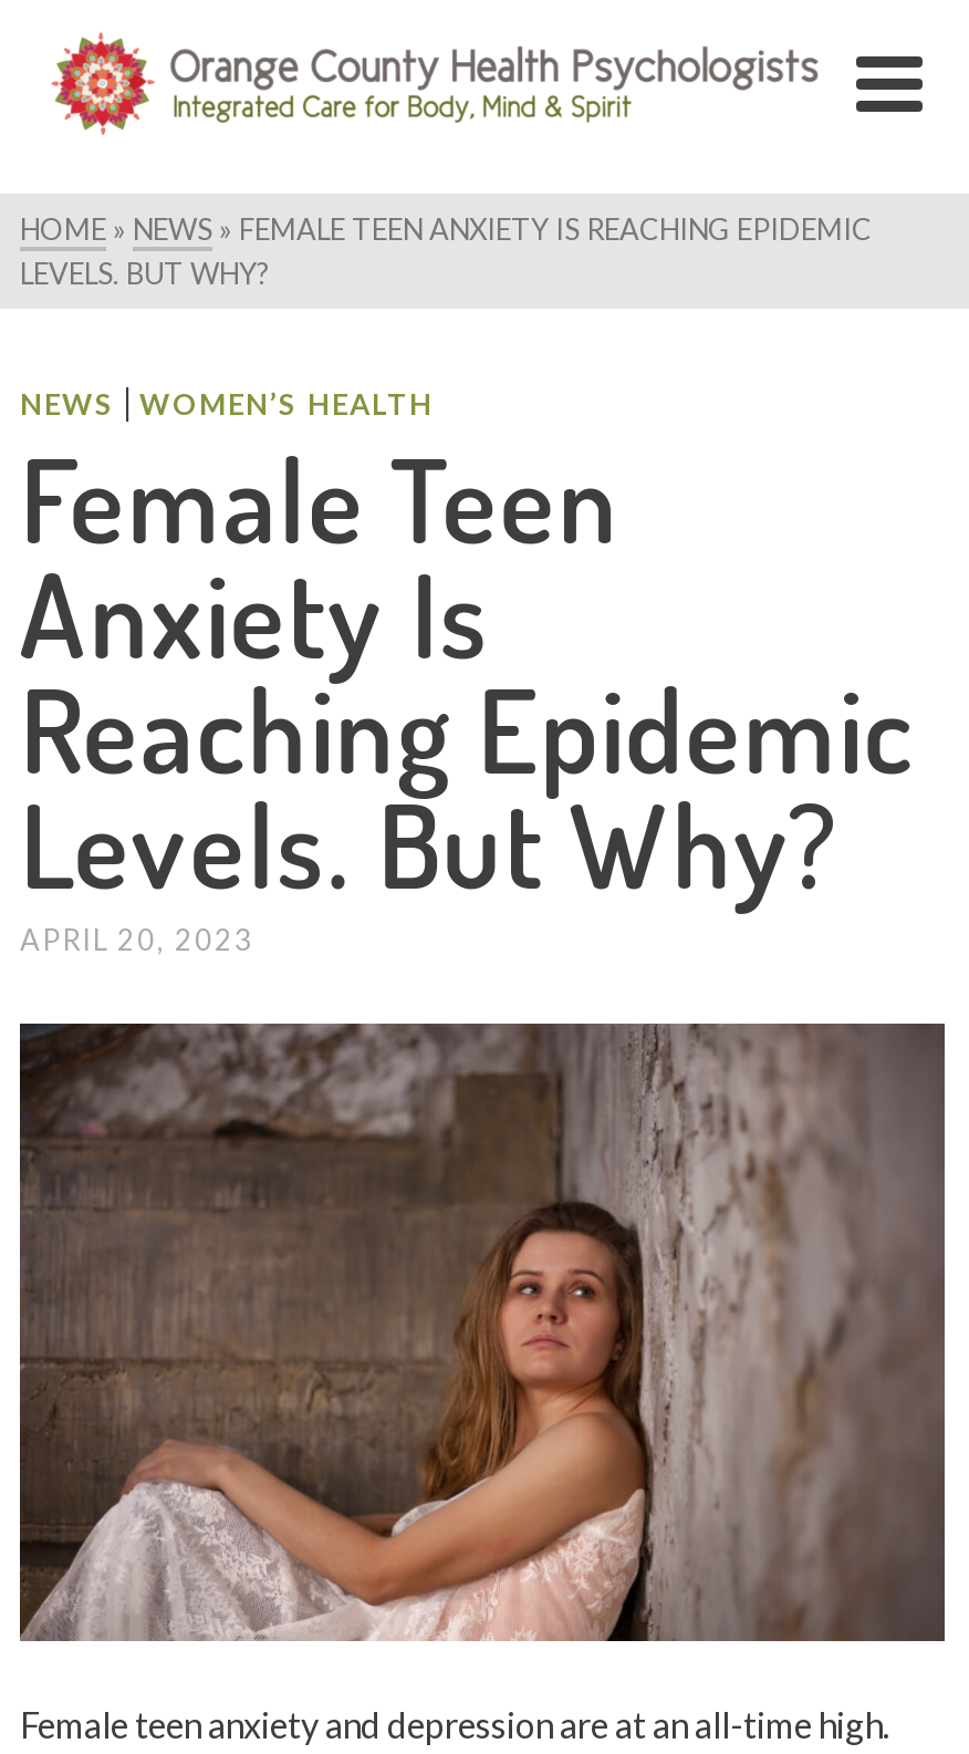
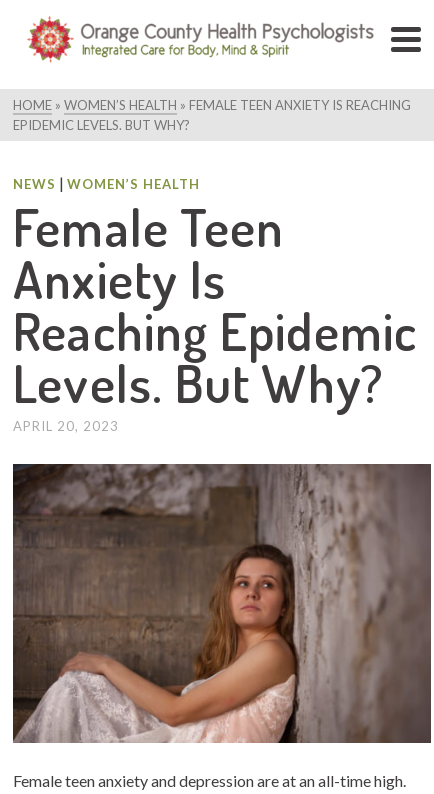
- HOME » NEWS » FEMALE TEEN ANXIETY IS REACHING EPIDEMIC
- LEVELS. BUT WHY?
+ HOME » WOMEN’S HEALTH » FEMALE TEEN ANXIETY IS REACHING
+ EPIDEMIC LEVELS. BUT WHY?
